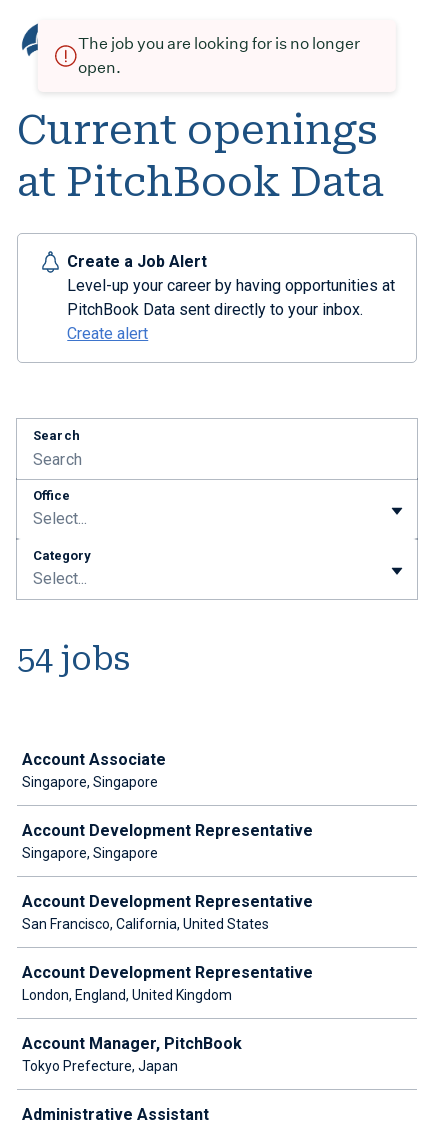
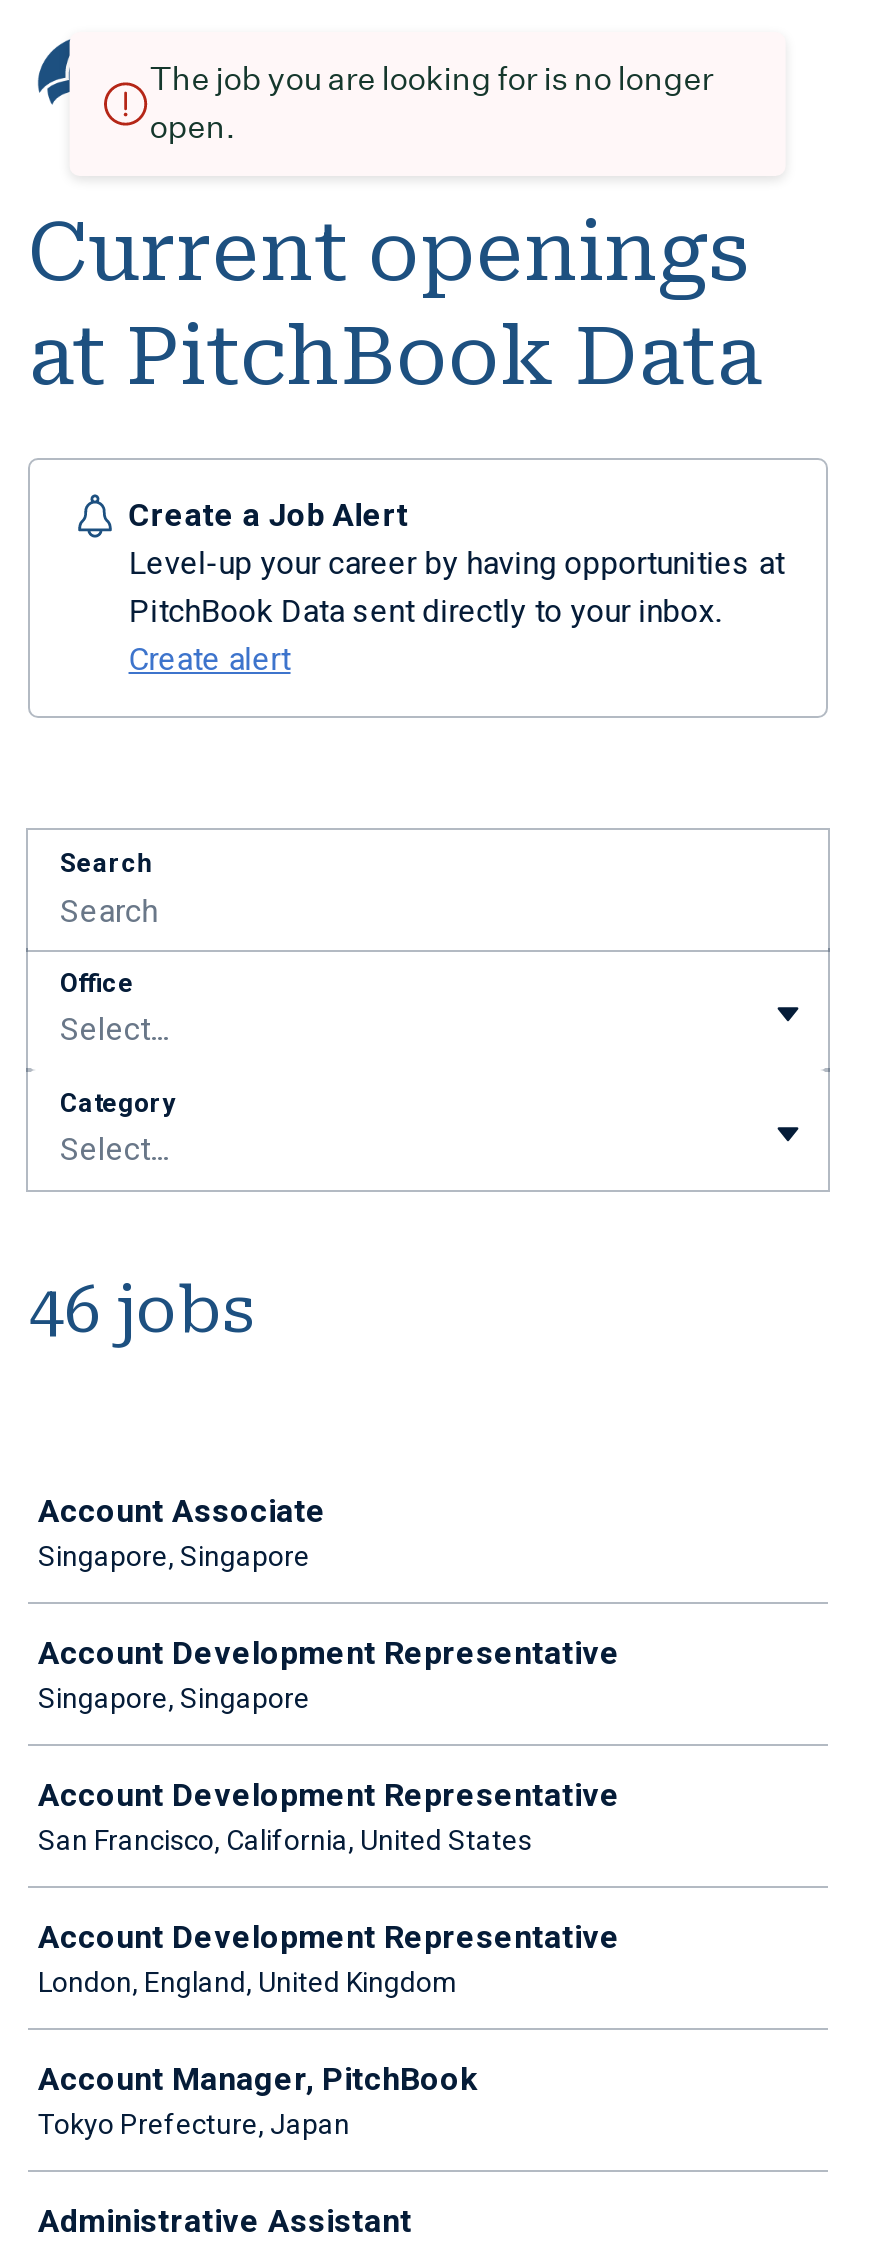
- 54 jobs
+ 46 jobs
